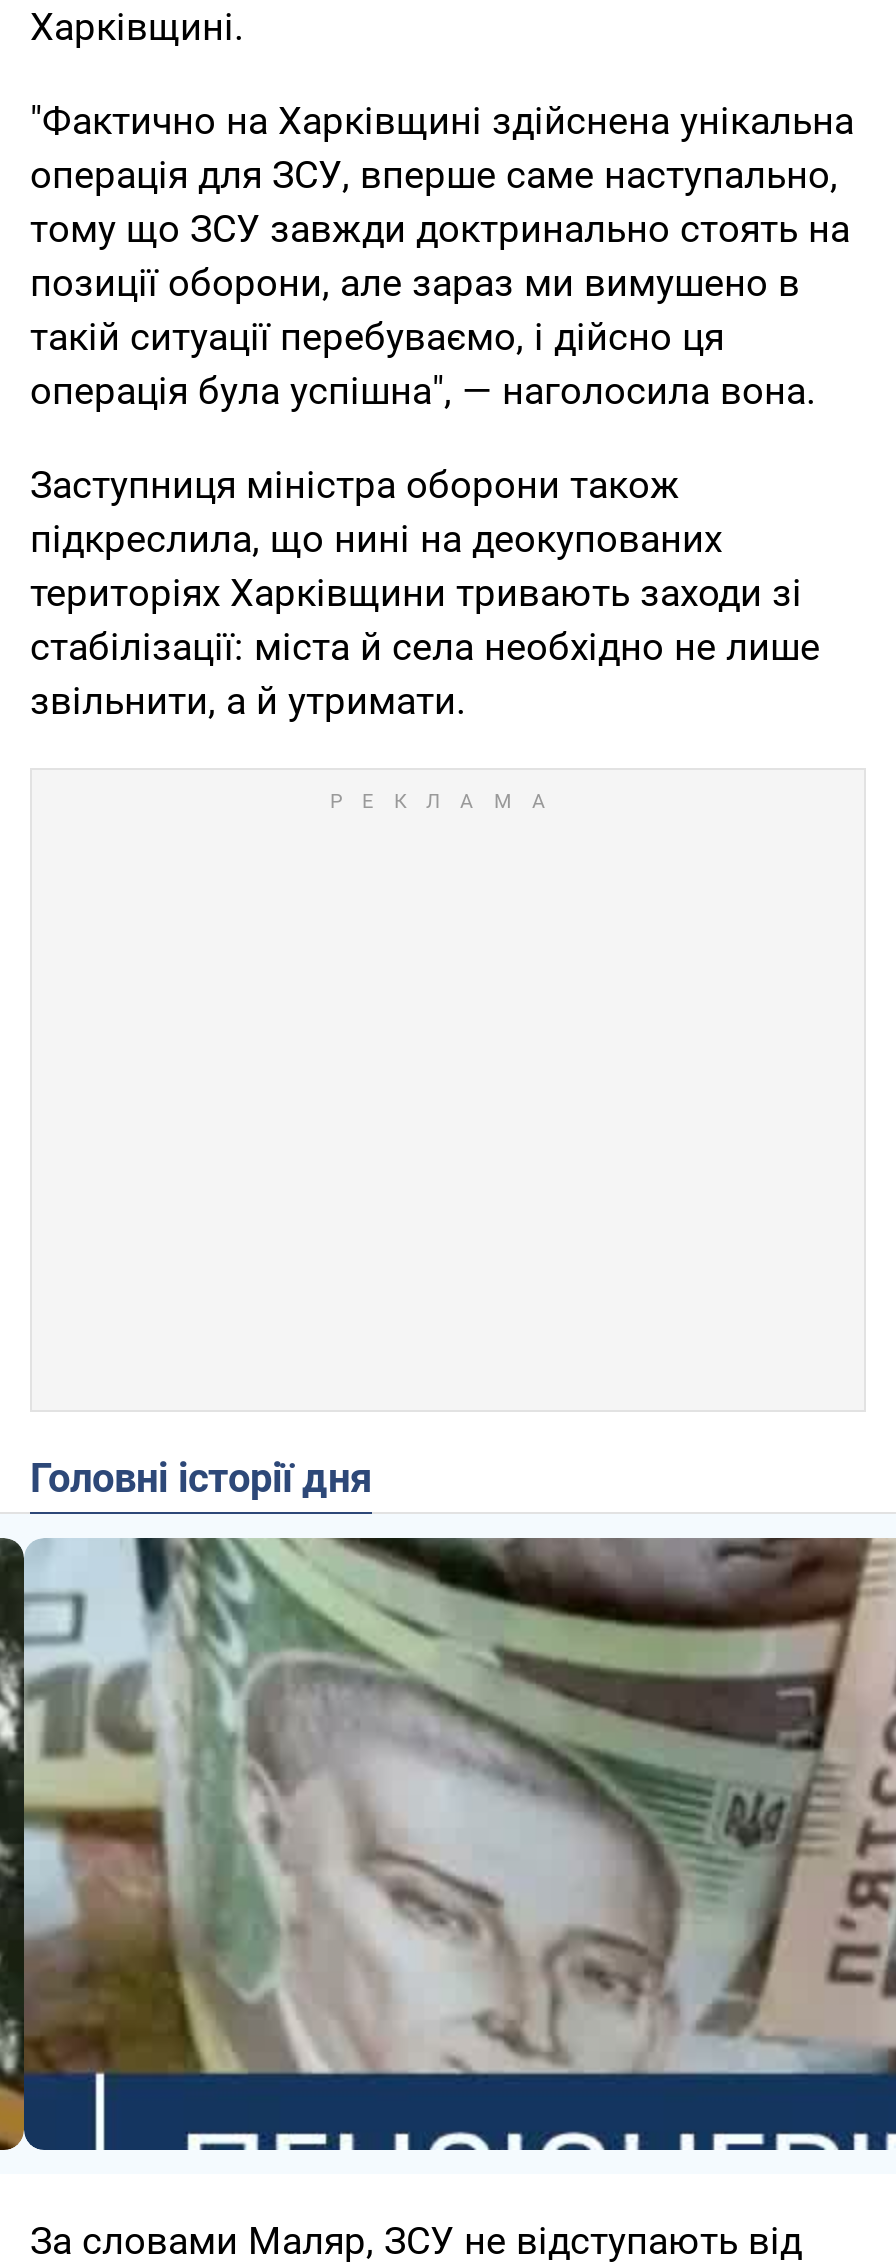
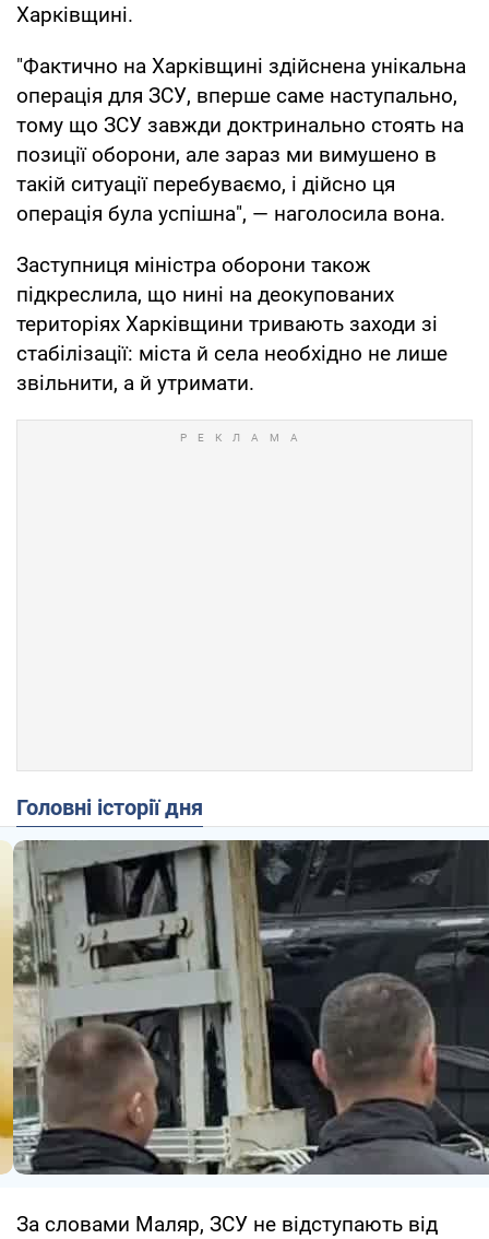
- [image]
+ [image]
